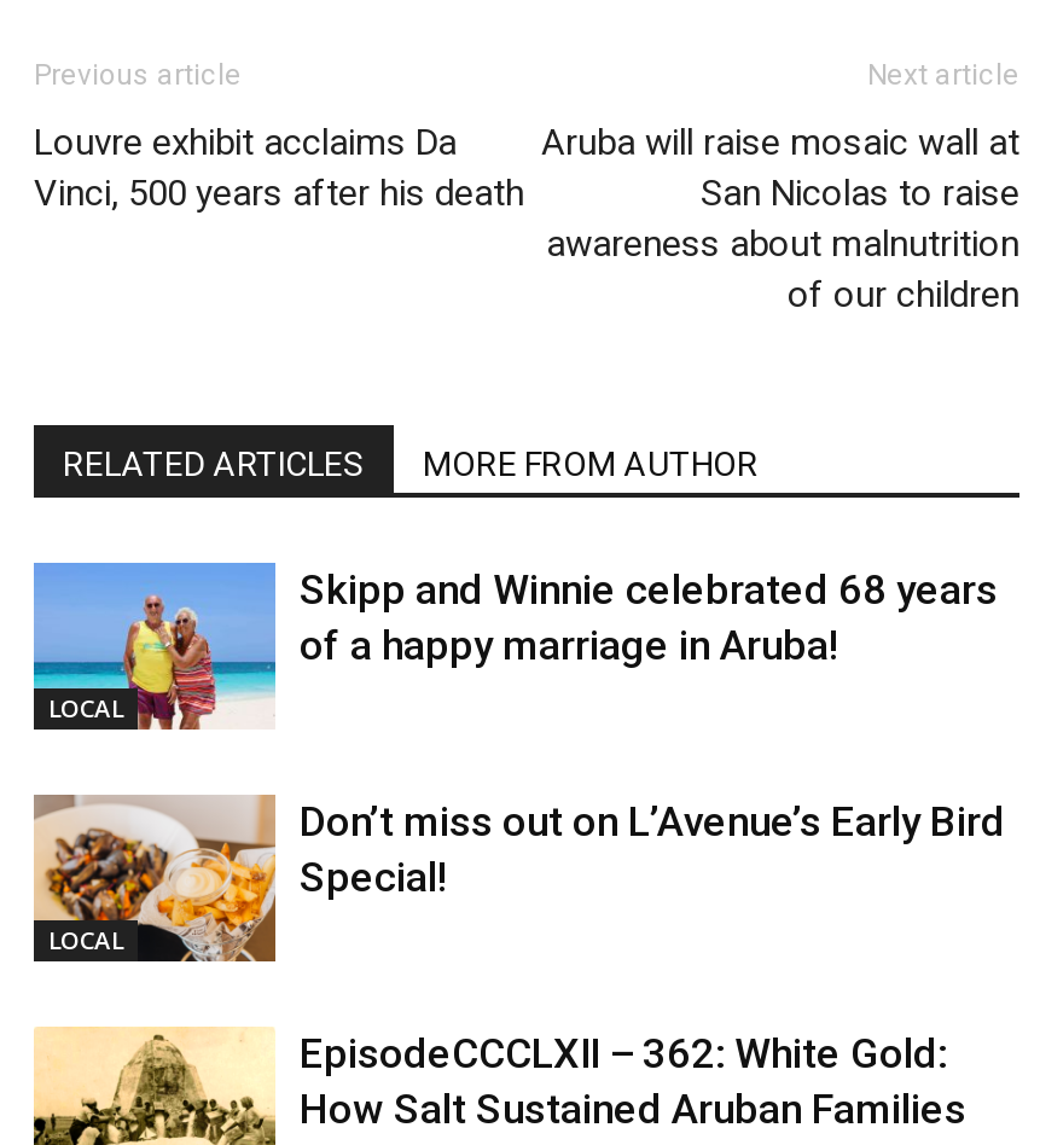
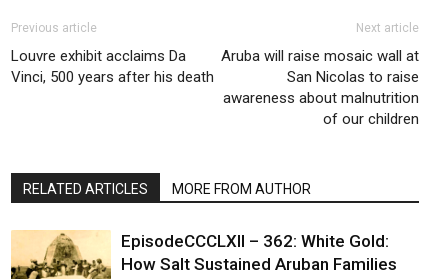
- [image]
- LOCAL

- Skipp and Winnie celebrated 68 years
- of a happy marriage in Aruba!

- [image]
- LOCAL

- Don’t miss out on L’Avenue’s Early Bird
- Special!
